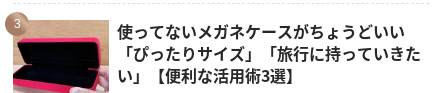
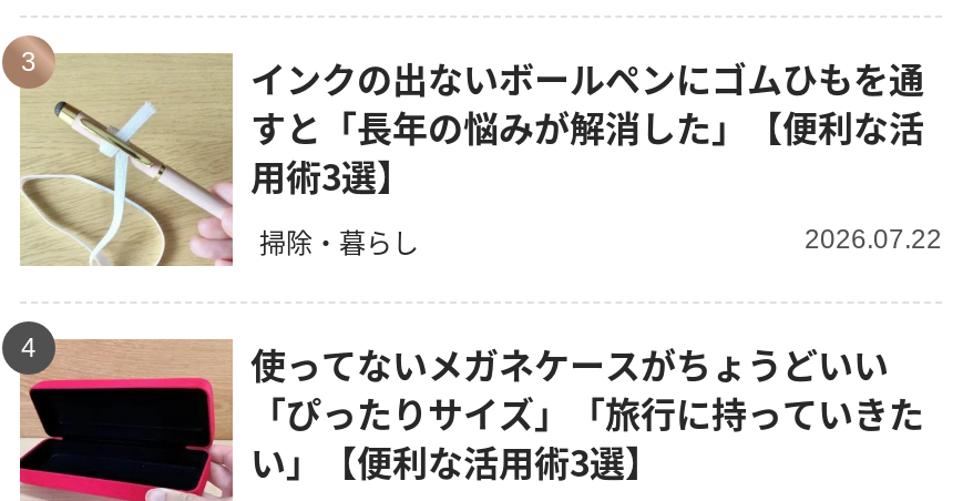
+ [image]
+ インクの出ないボールペンにゴムひもを通
+ すと「長年の悩みが解消した」【便利な活
+ 用術3選】
+ 掃除・暮らし
+ 2026.07.22

+ 4
